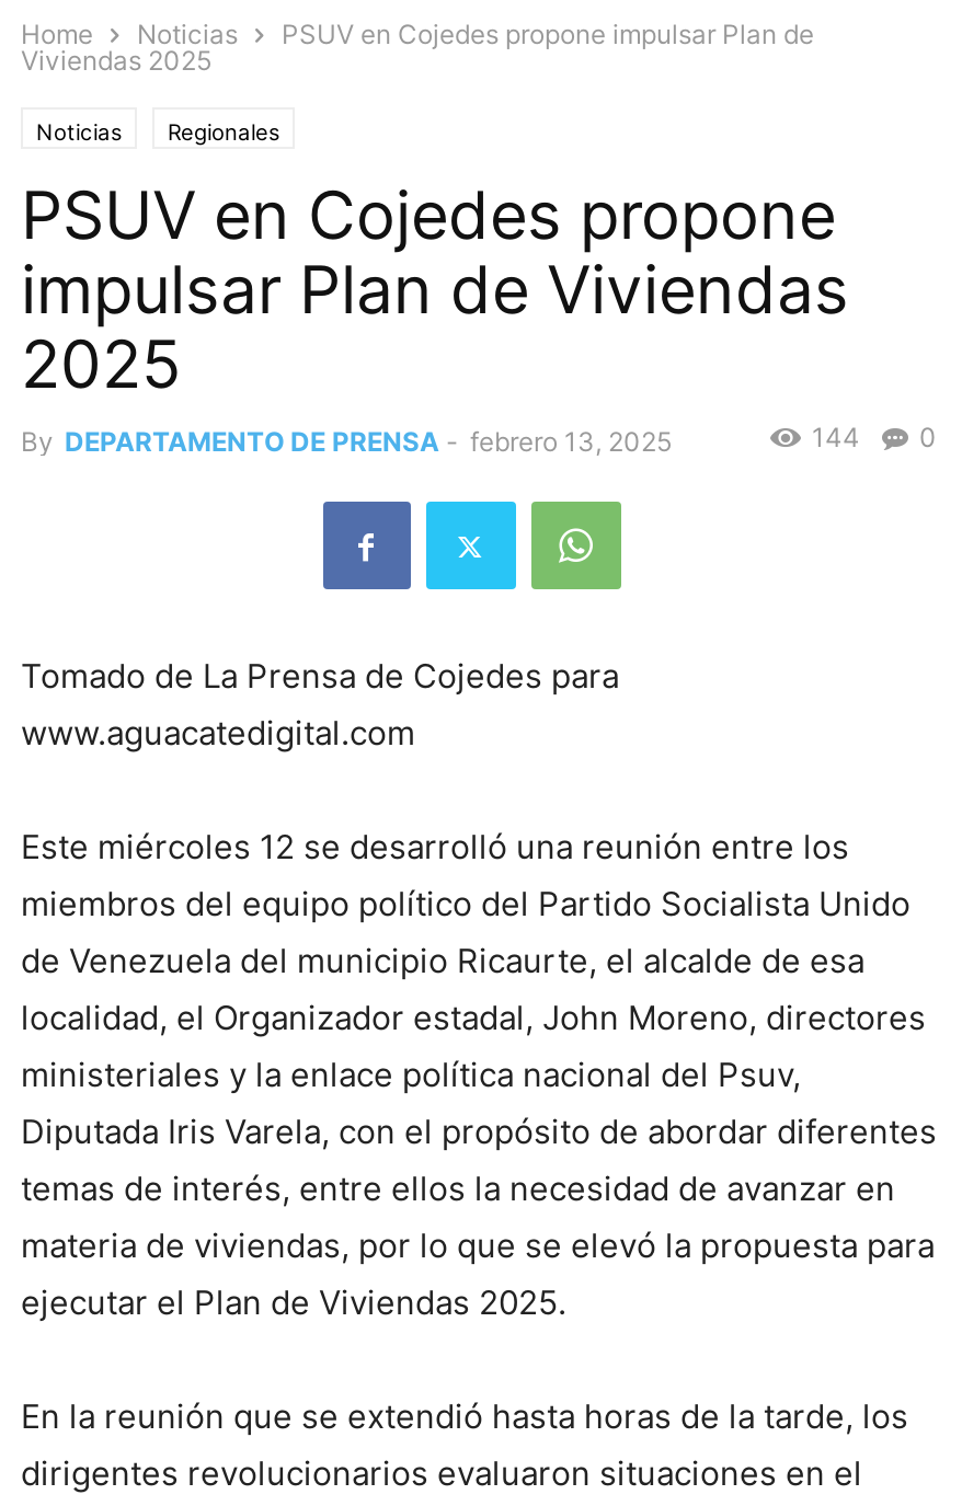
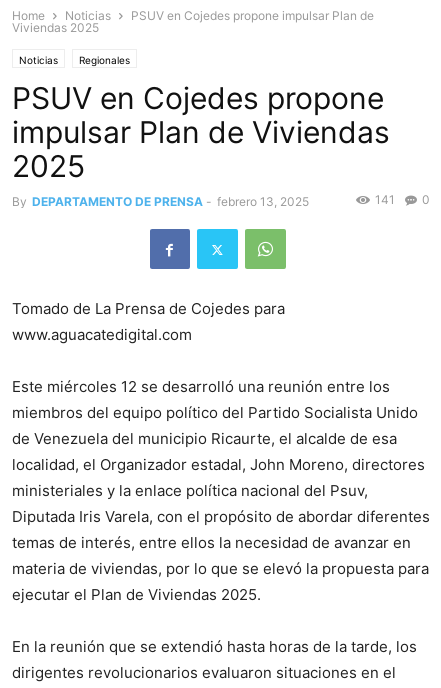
- 144 0
+ 141 0
